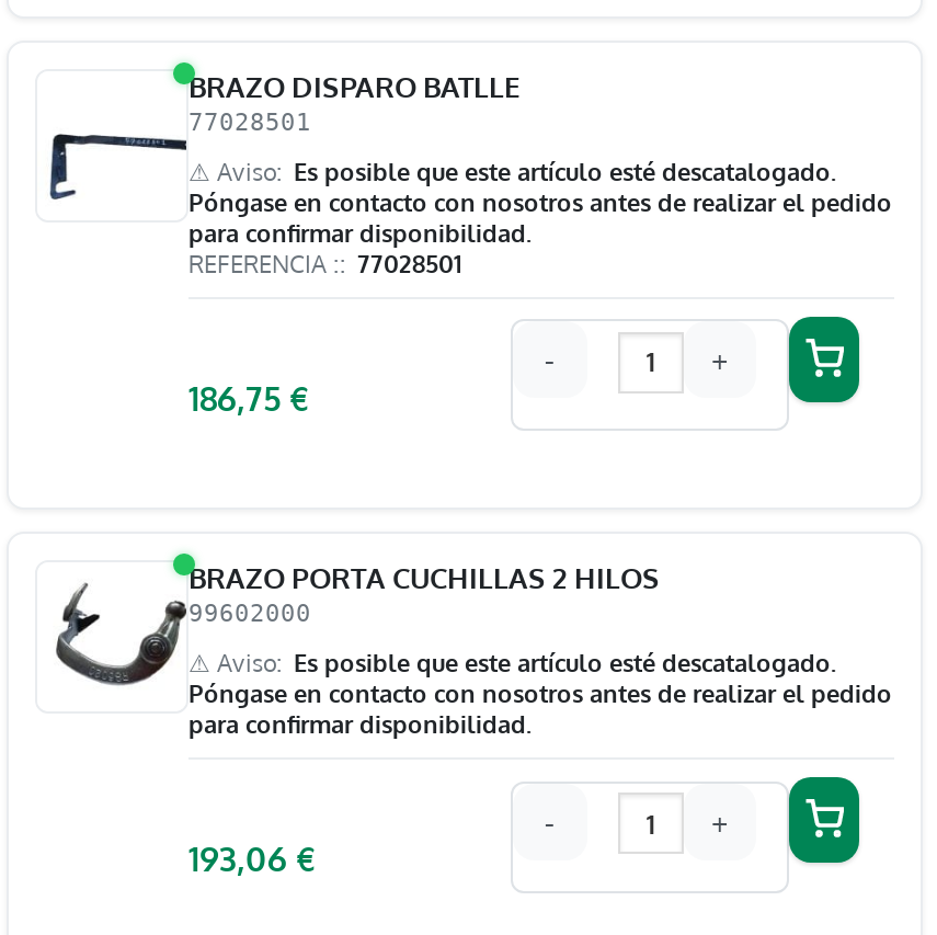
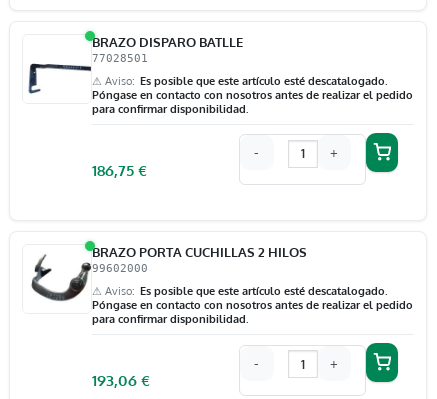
- REFERENCIA : 77028501
